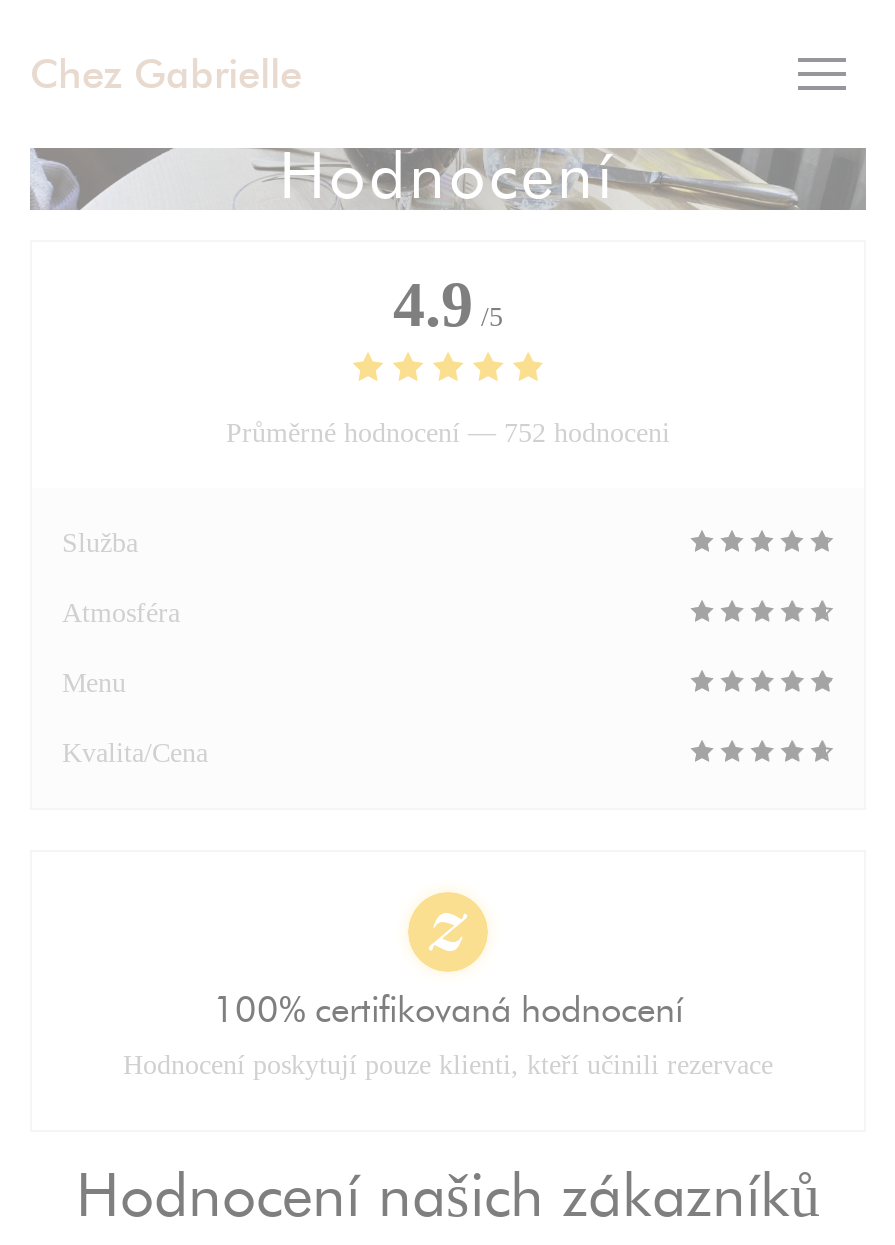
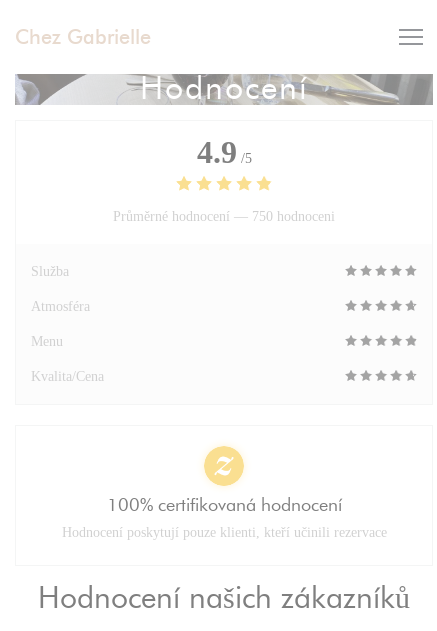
- Průměrné hodnocení — 752 hodnoceni
+ Průměrné hodnocení — 750 hodnoceni
